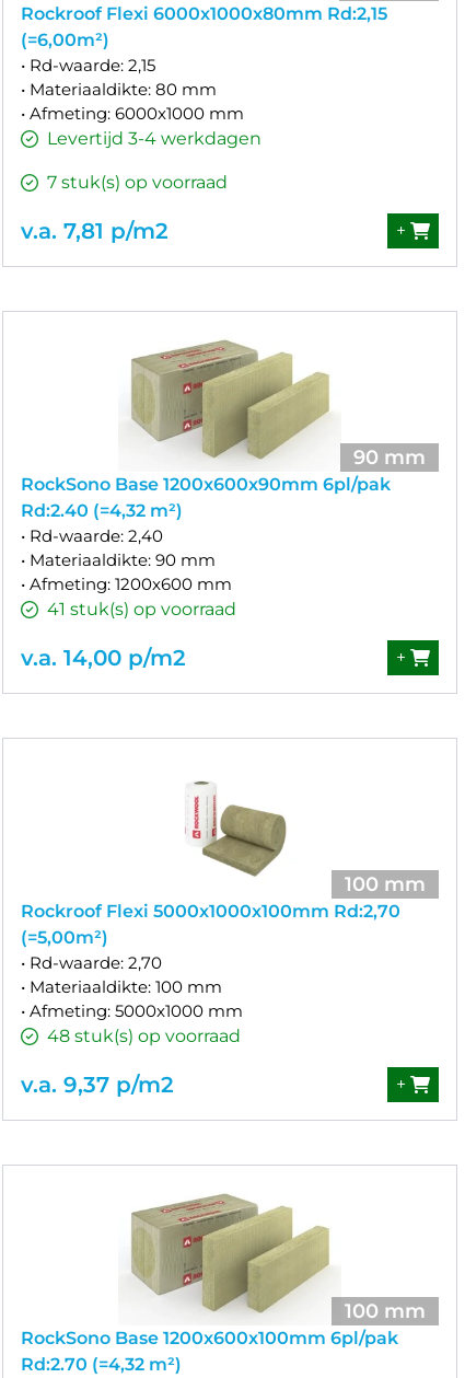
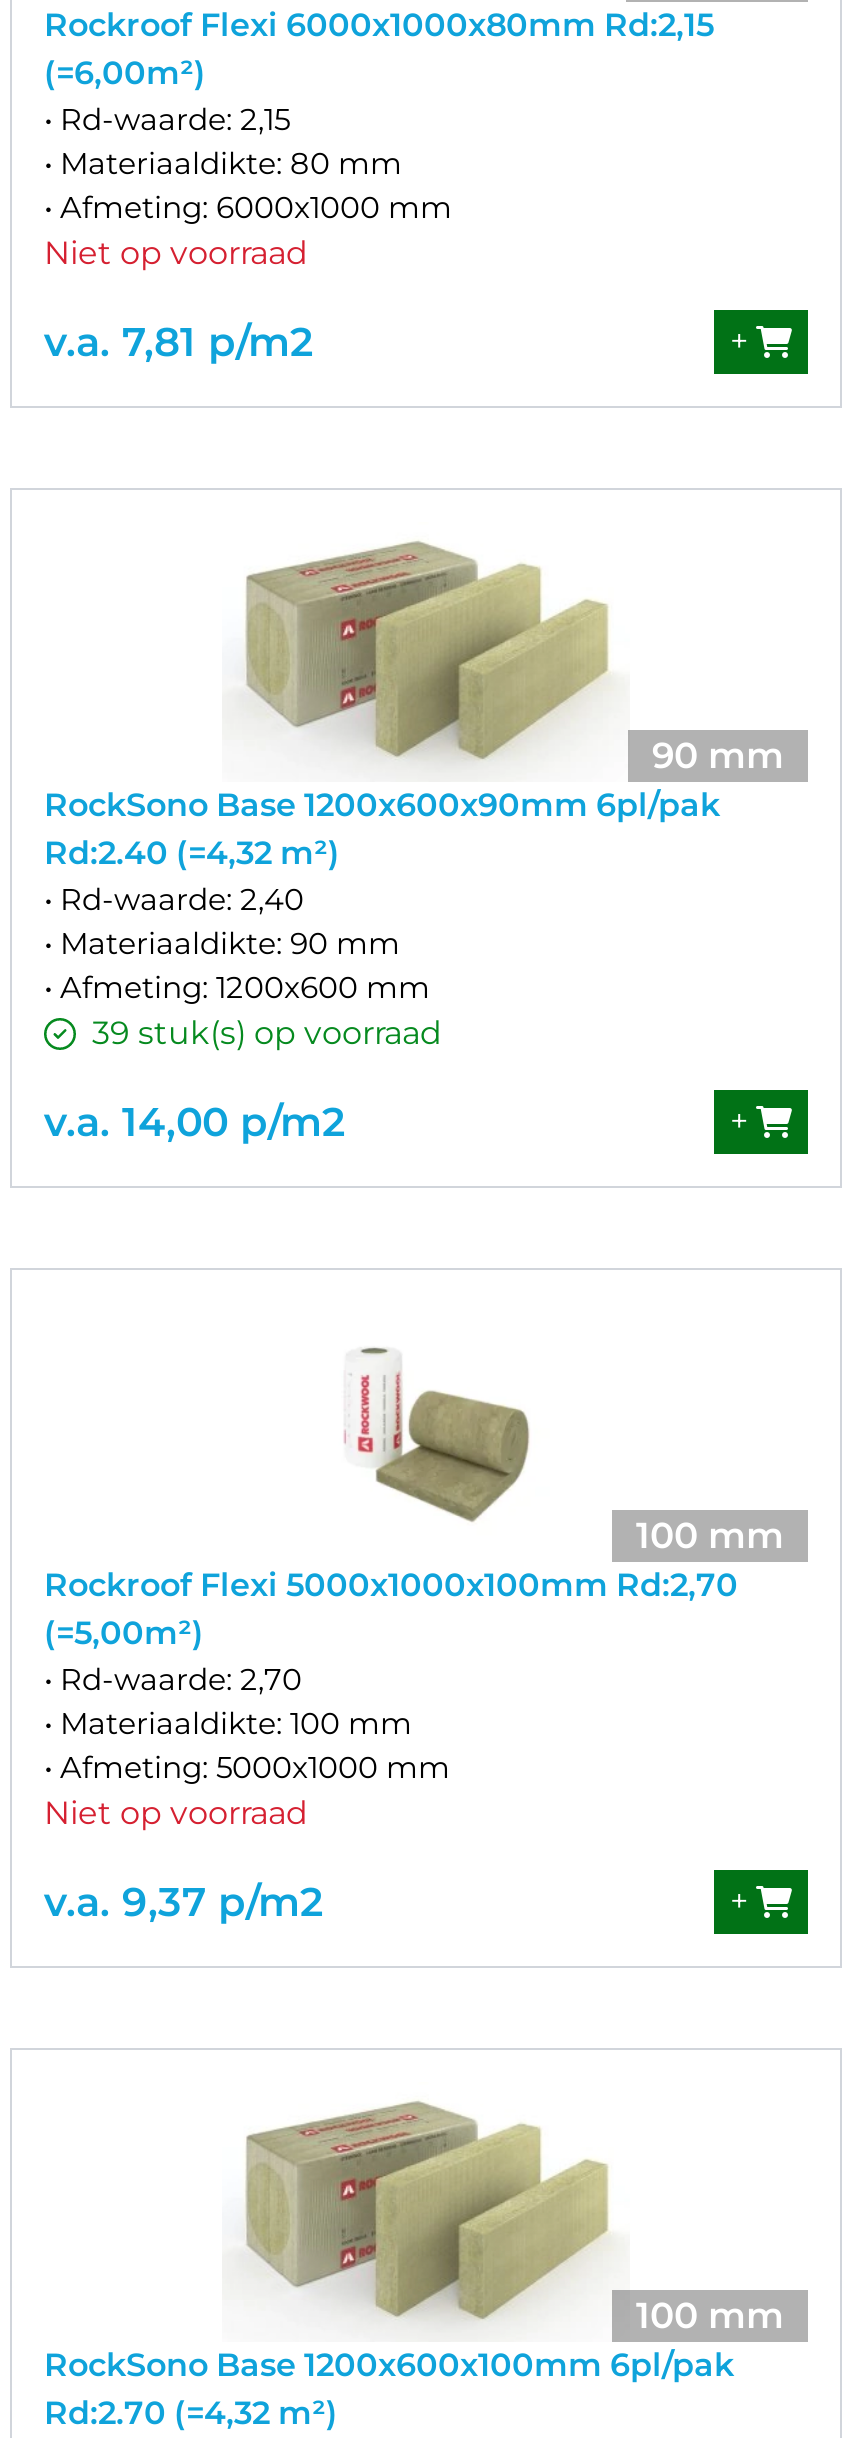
- Levertijd 3-4 werkdagen
- 7 stuk(s) op voorraad
+ Niet op voorraad

- 41 stuk(s) op voorraad
+ 39 stuk(s) op voorraad

- 48 stuk(s) op voorraad
+ Niet op voorraad
